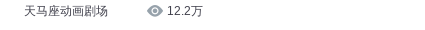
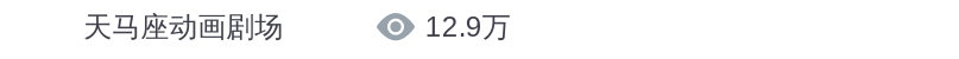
- 12.2万
+ 12.9万
